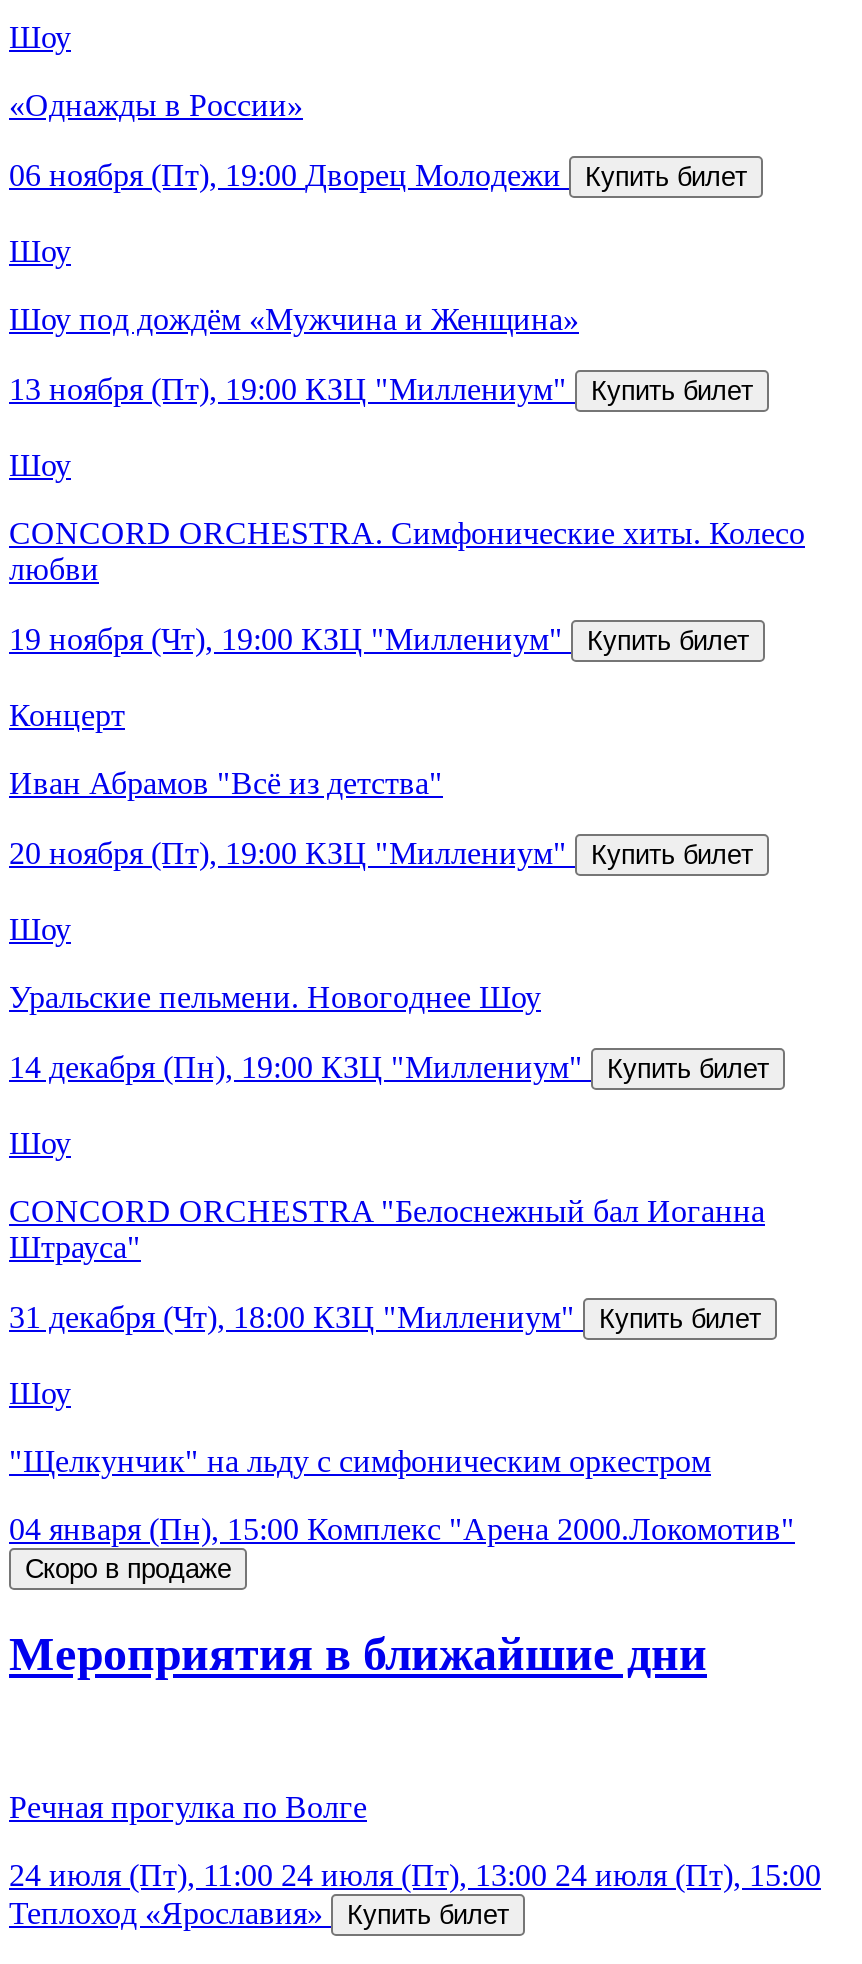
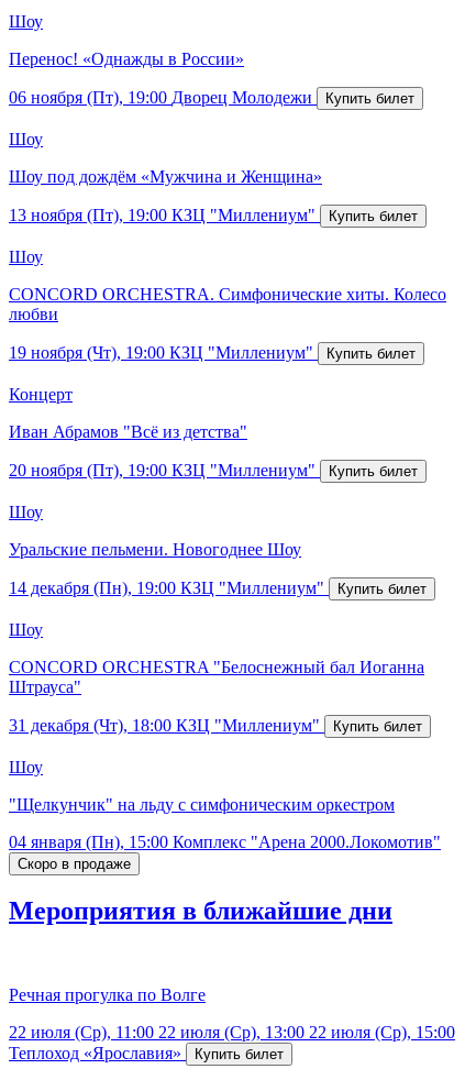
- «Однажды в России»
+ Перенос! «Однажды в России»

- 24 июля (Пт), 11:00 24 июля (Пт), 13:00 24 июля (Пт), 15:00
+ 22 июля (Ср), 11:00 22 июля (Ср), 13:00 22 июля (Ср), 15:00
